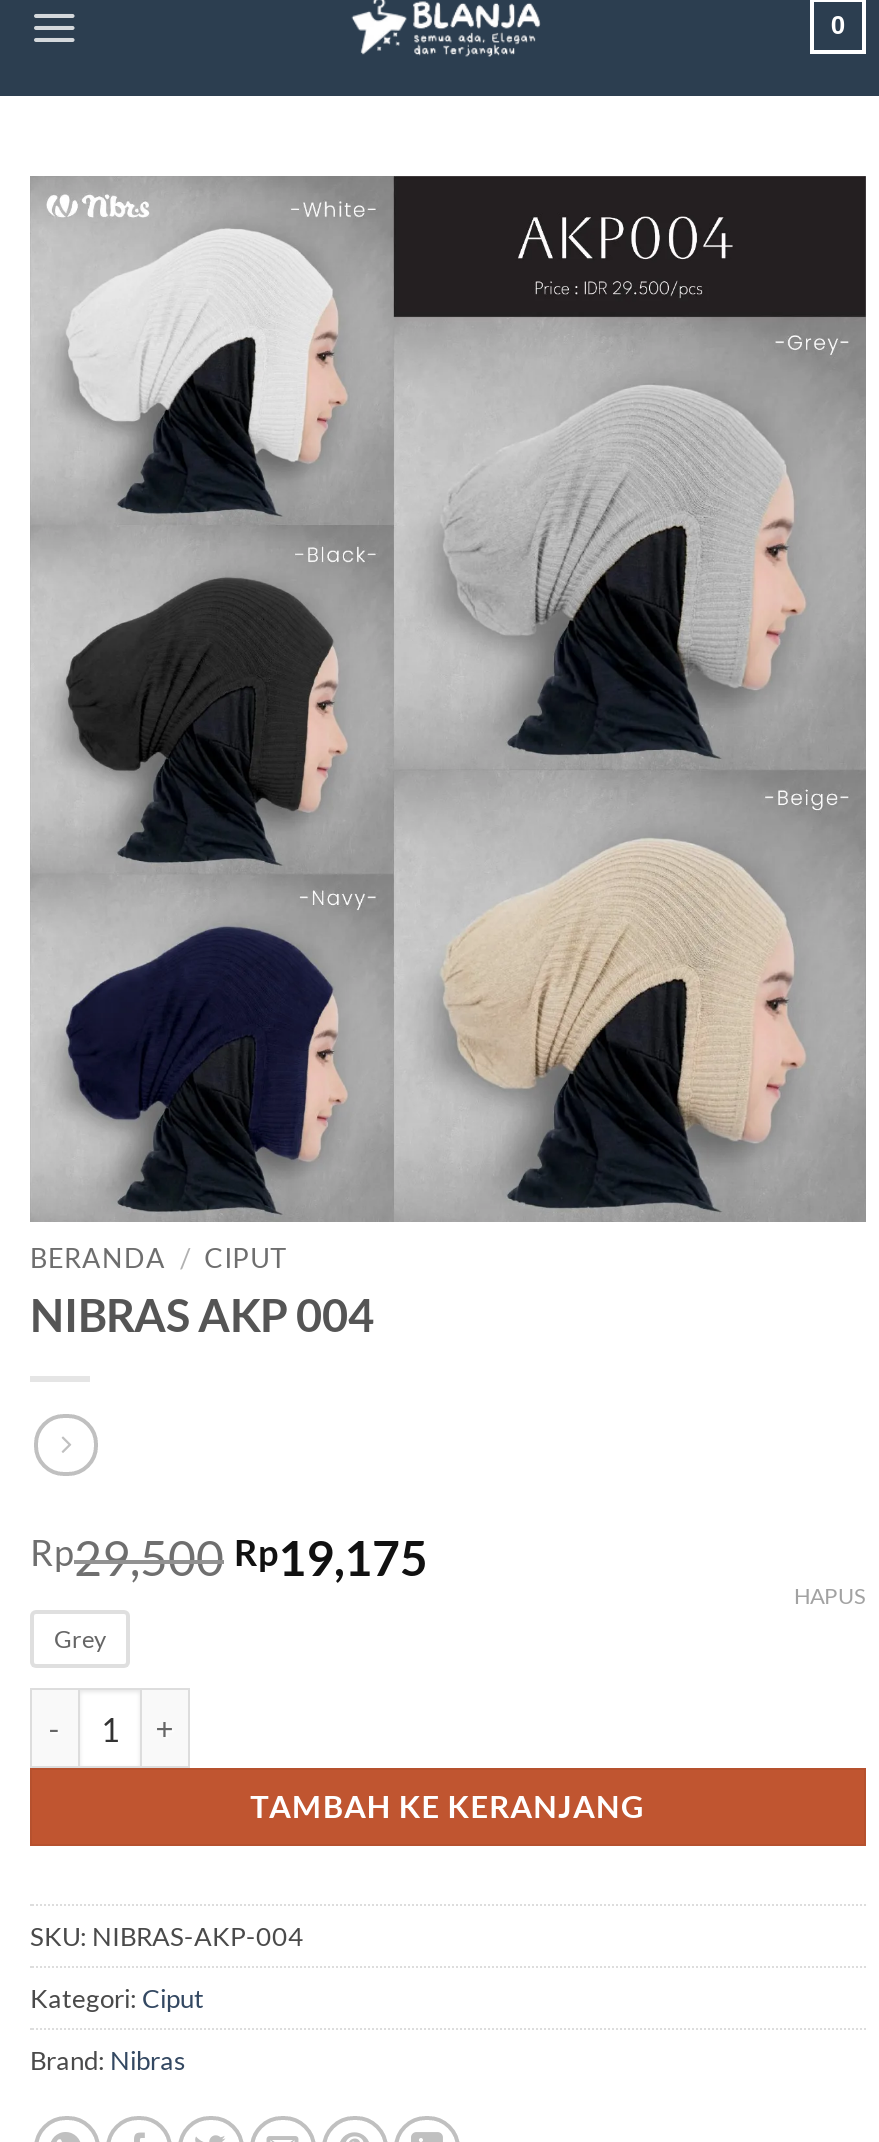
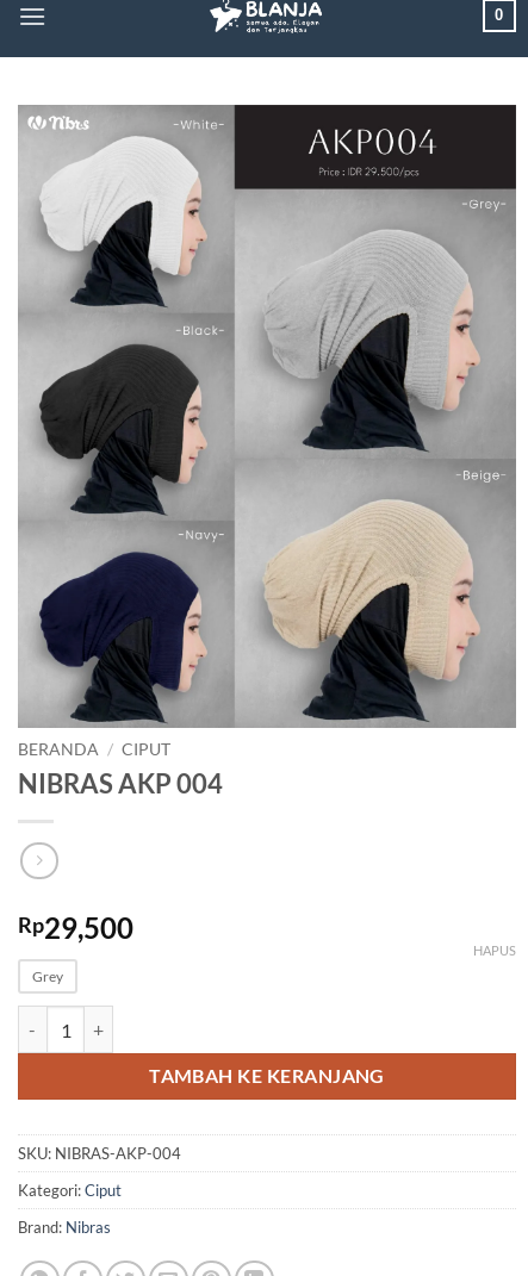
- Rp29,500 Rp19,175
+ Rp29,500
